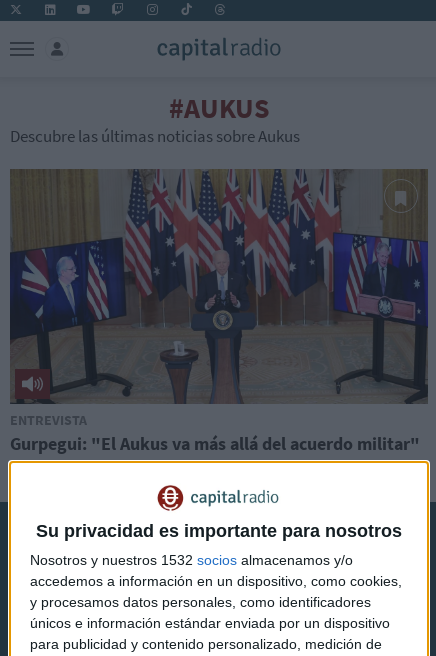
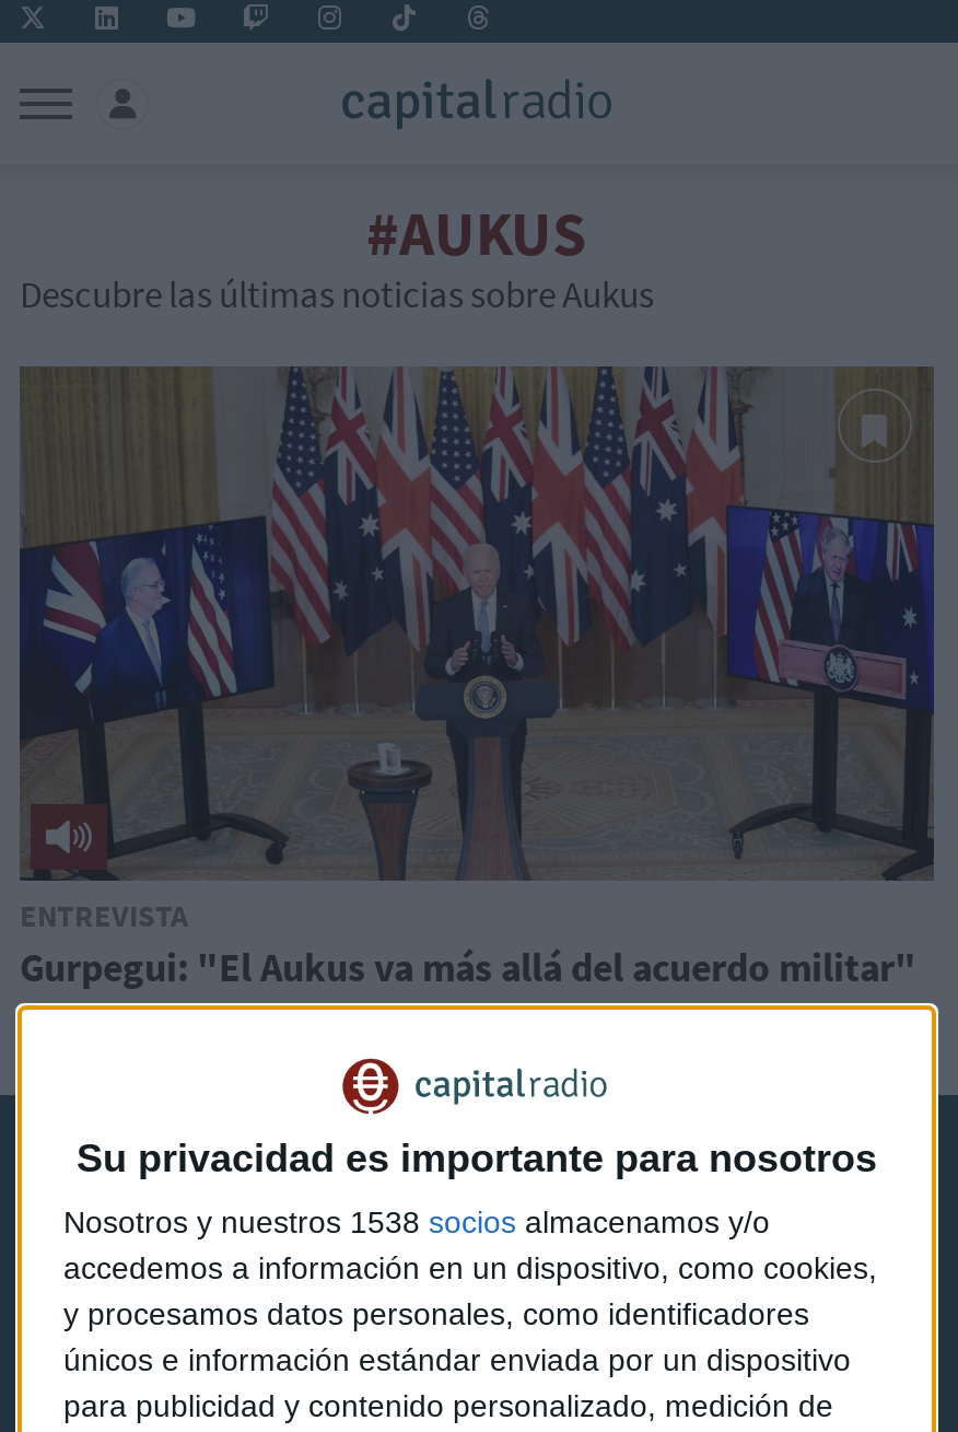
- Nosotros y nuestros 1532 socios almacenamos y/o
+ Nosotros y nuestros 1538 socios almacenamos y/o
